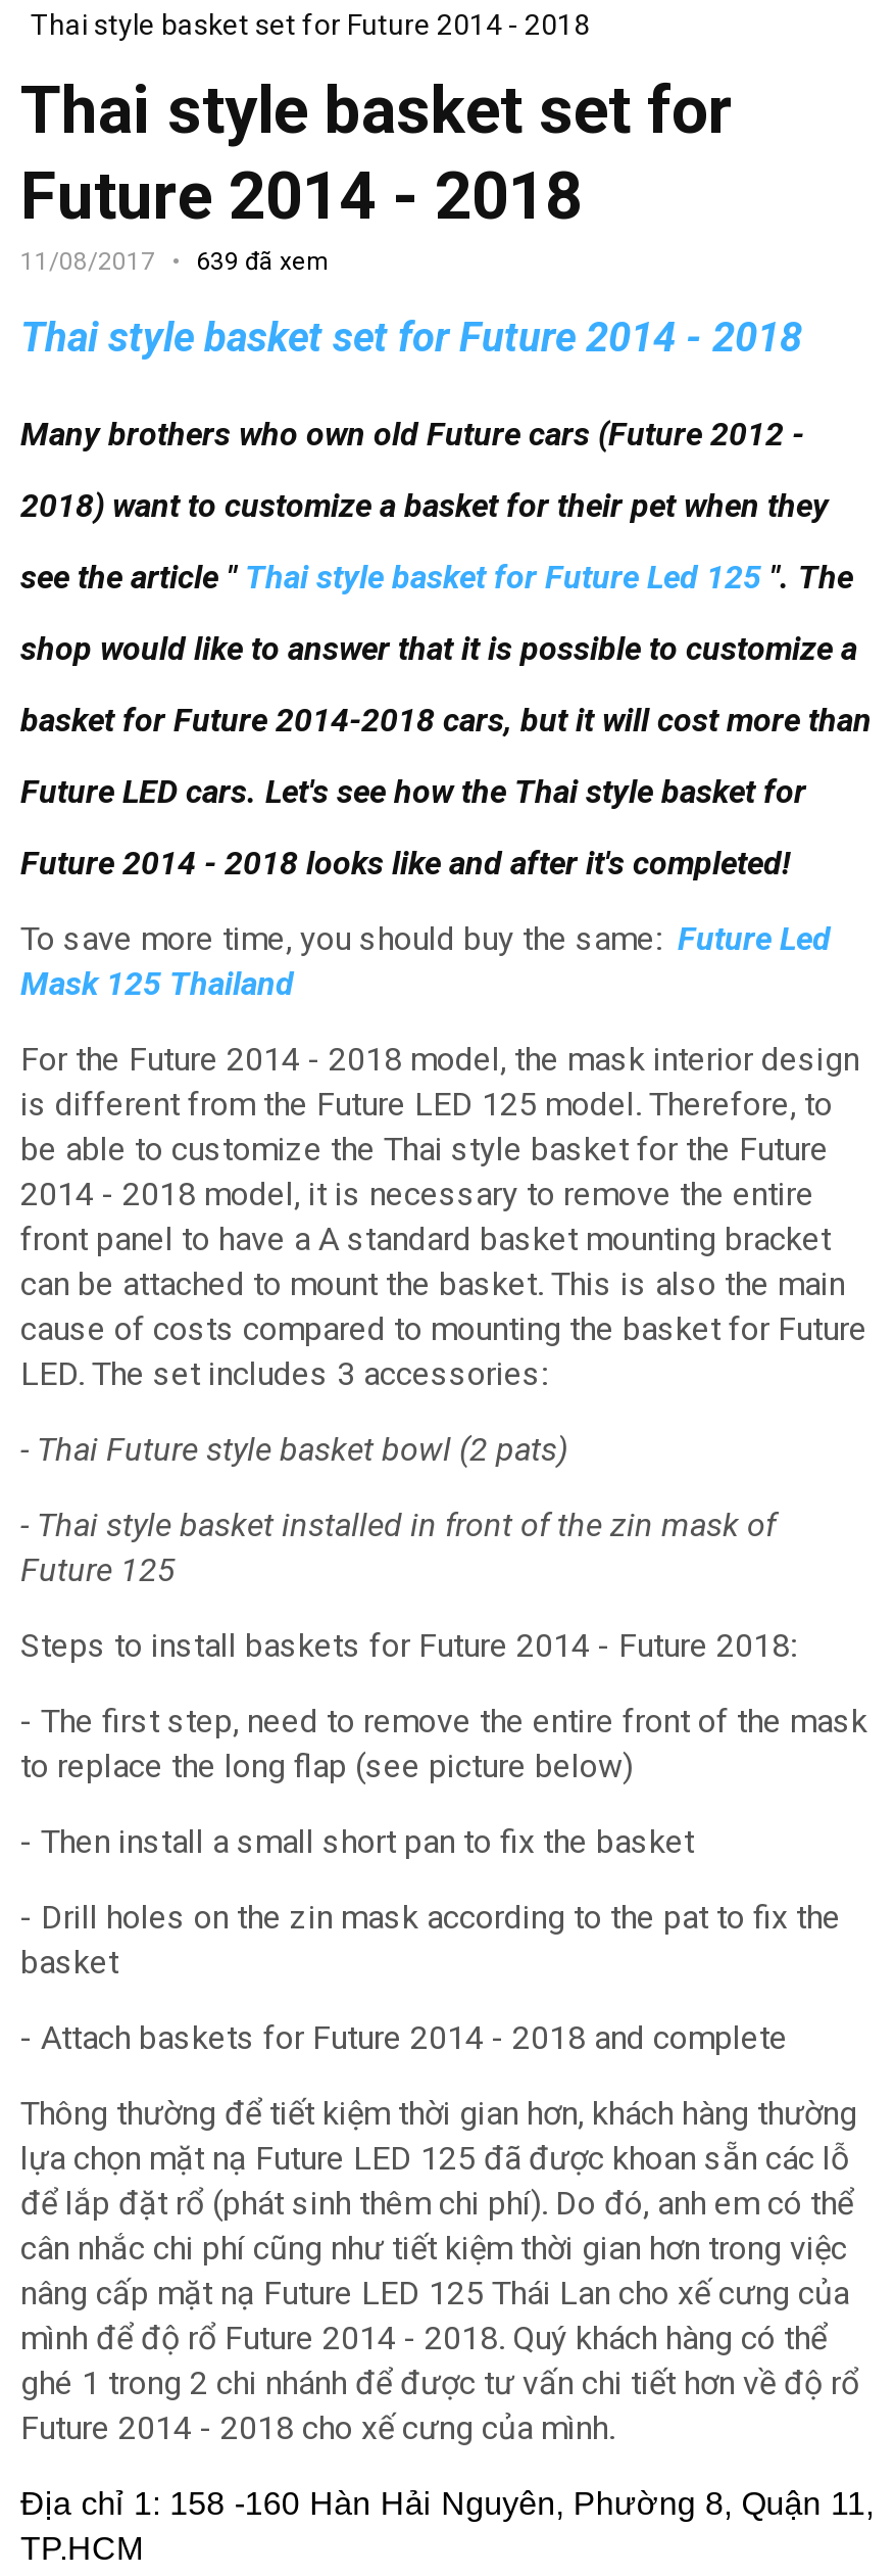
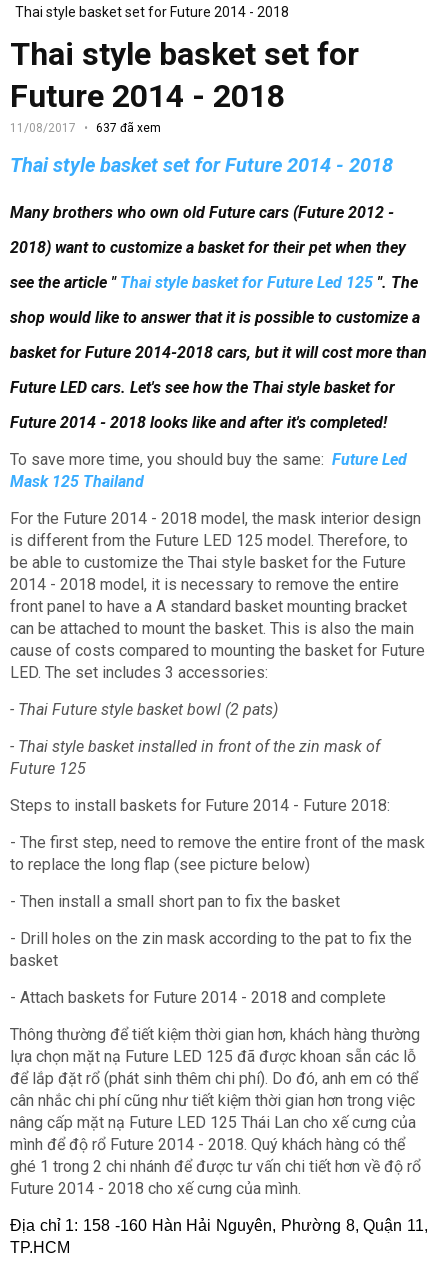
- 11/08/2017 639 đã xem
+ 11/08/2017 637 đã xem
